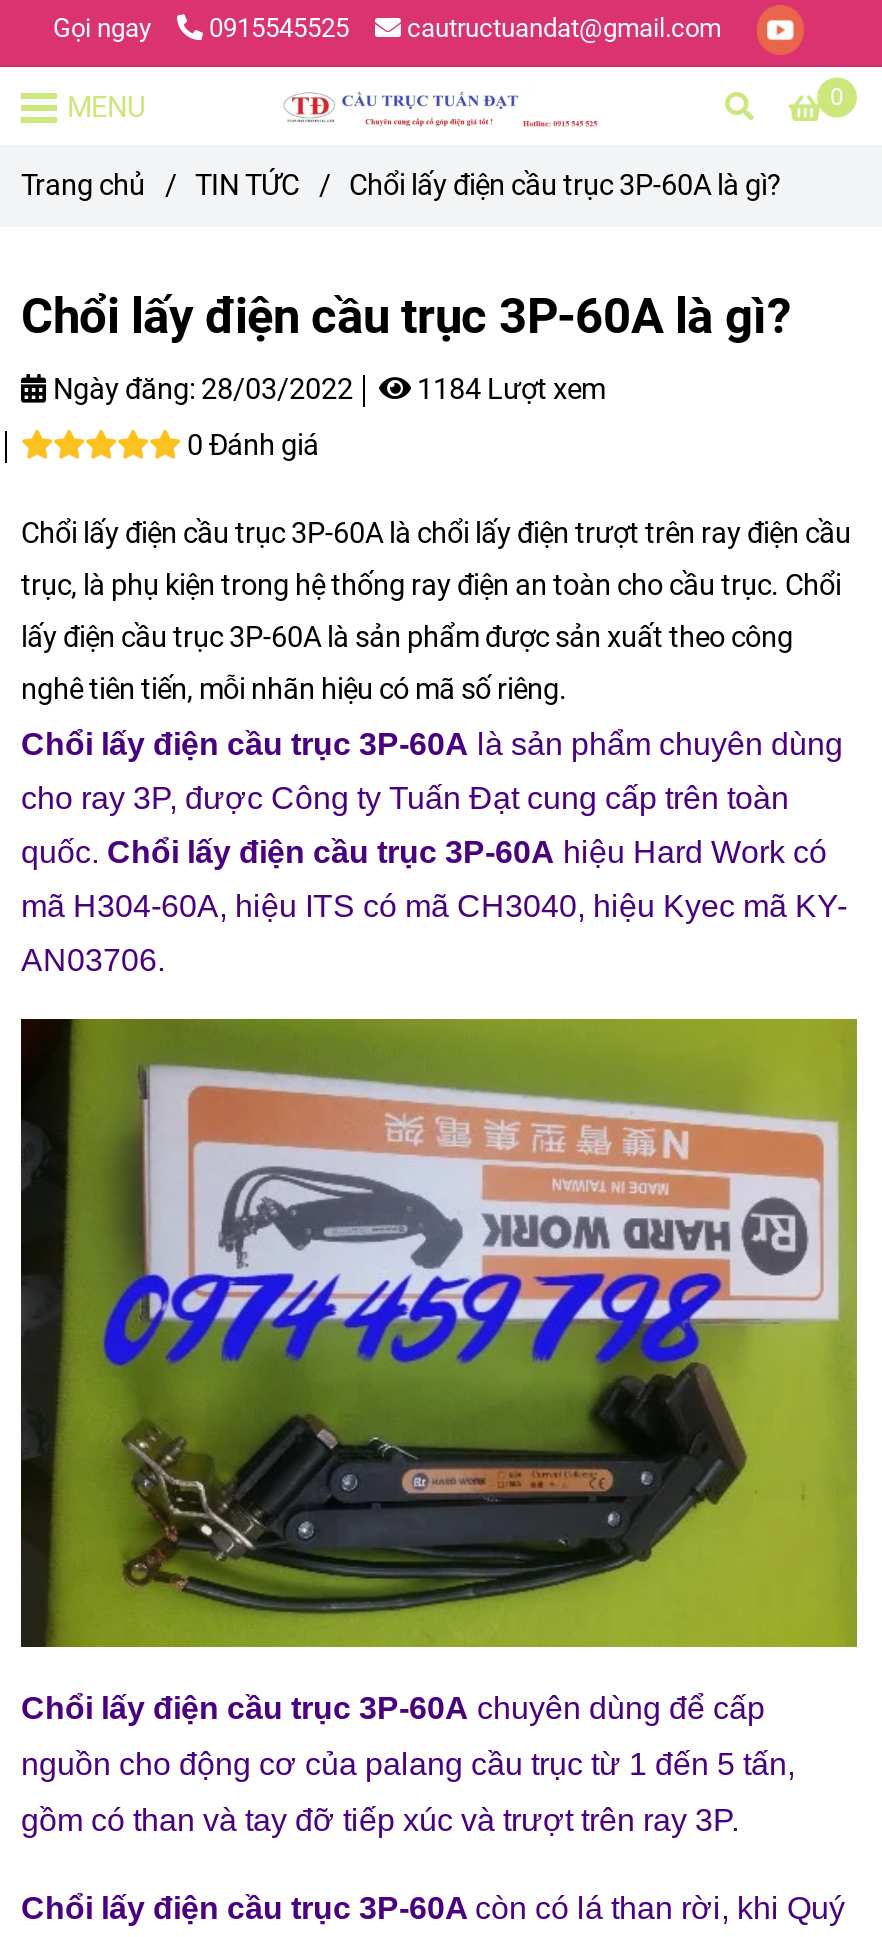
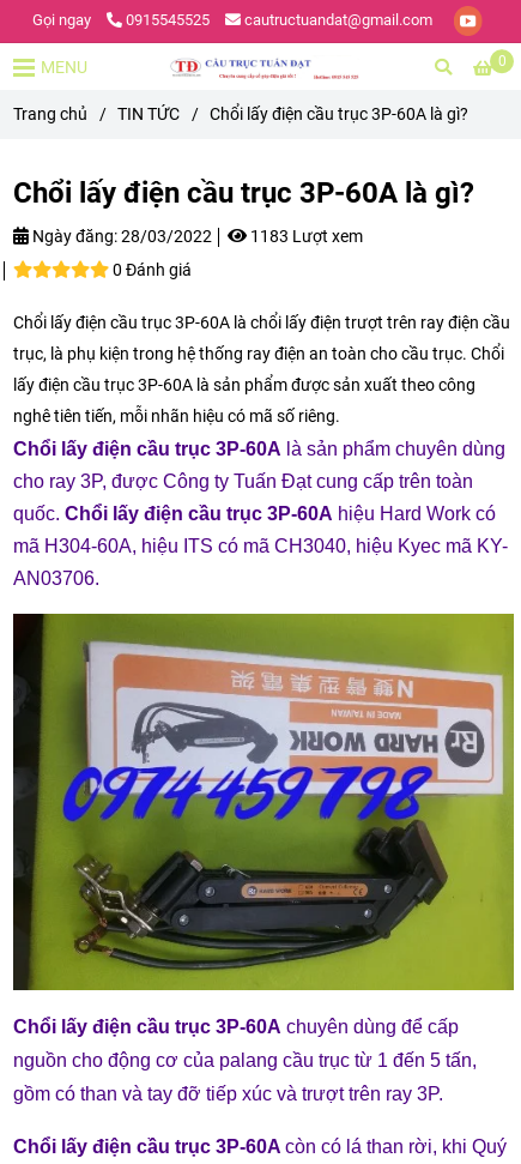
- Ngày đăng: 28/03/2022 1184 Lượt xem
+ Ngày đăng: 28/03/2022 1183 Lượt xem
